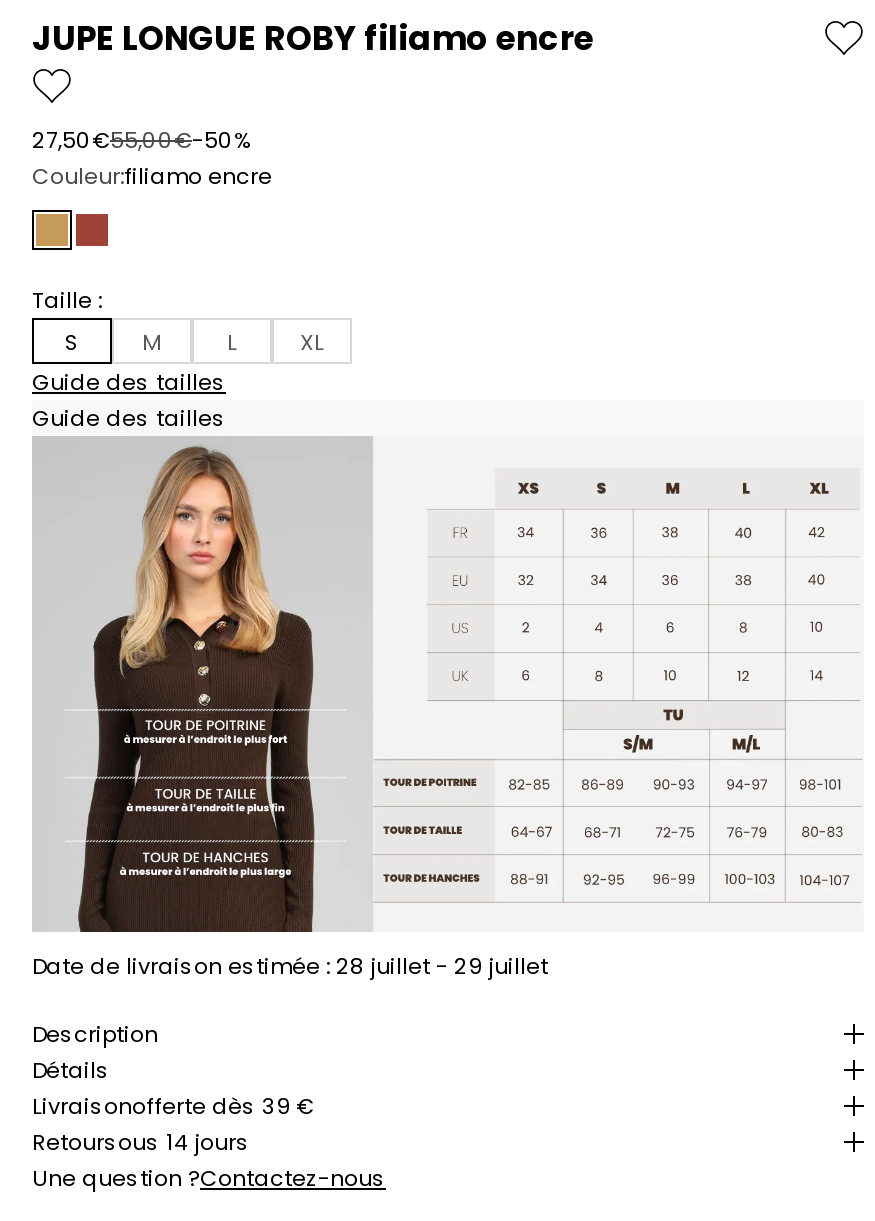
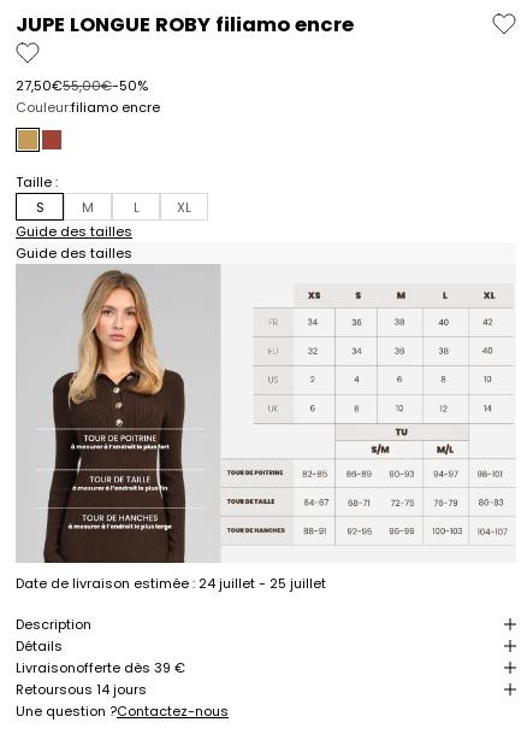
- Date de livraison estimée : 28 juillet - 29 juillet
+ Date de livraison estimée : 24 juillet - 25 juillet
